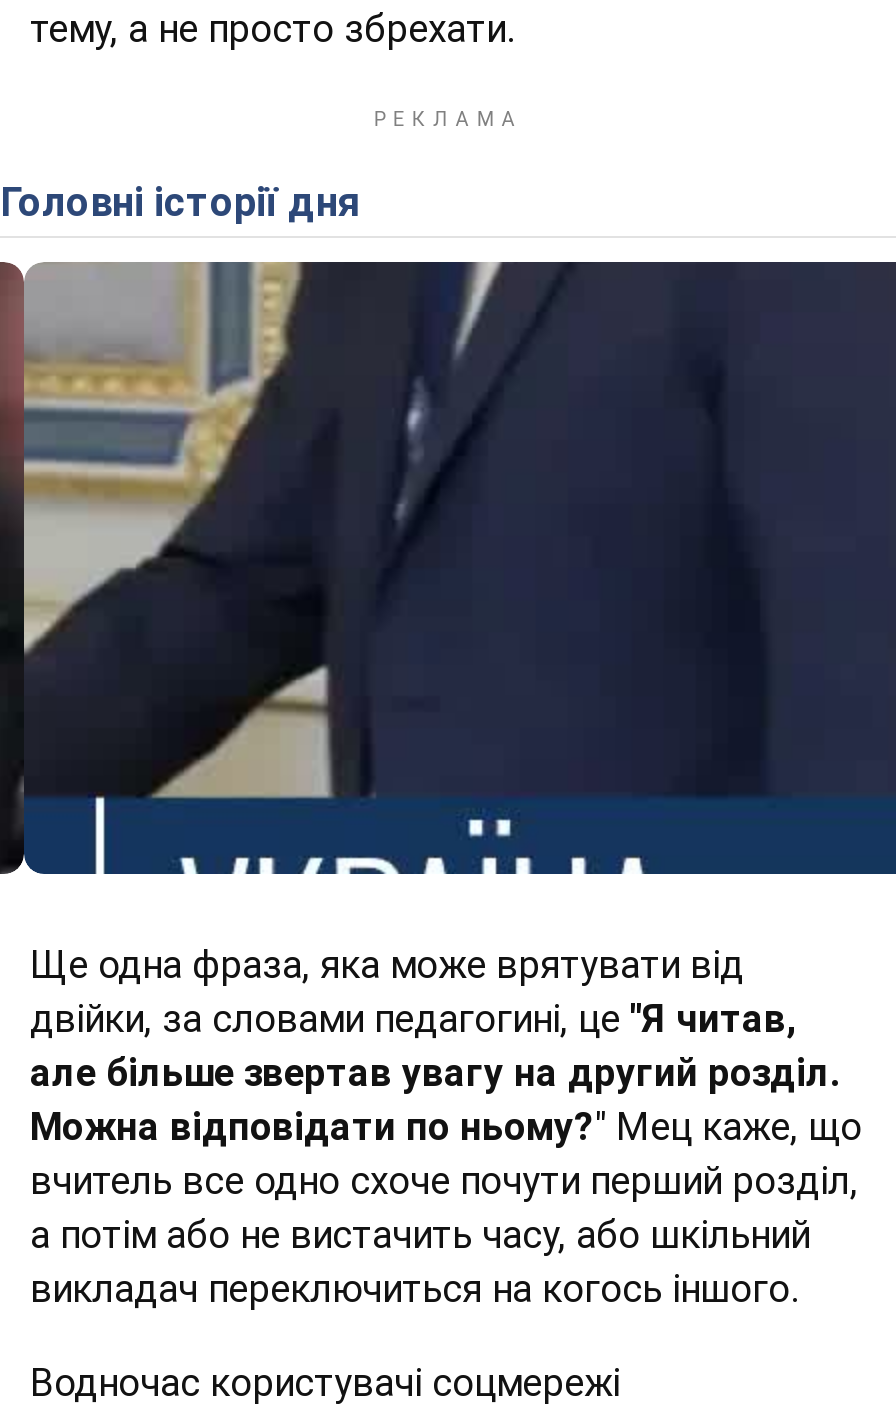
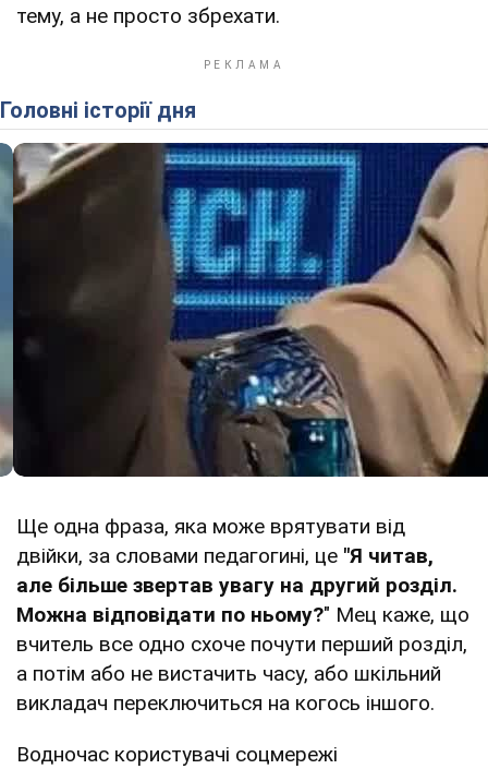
- [image]
+ [image]
